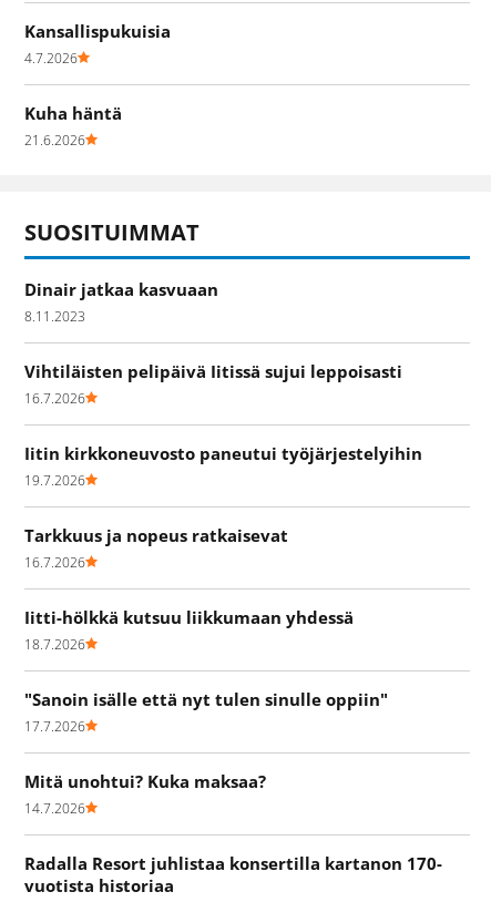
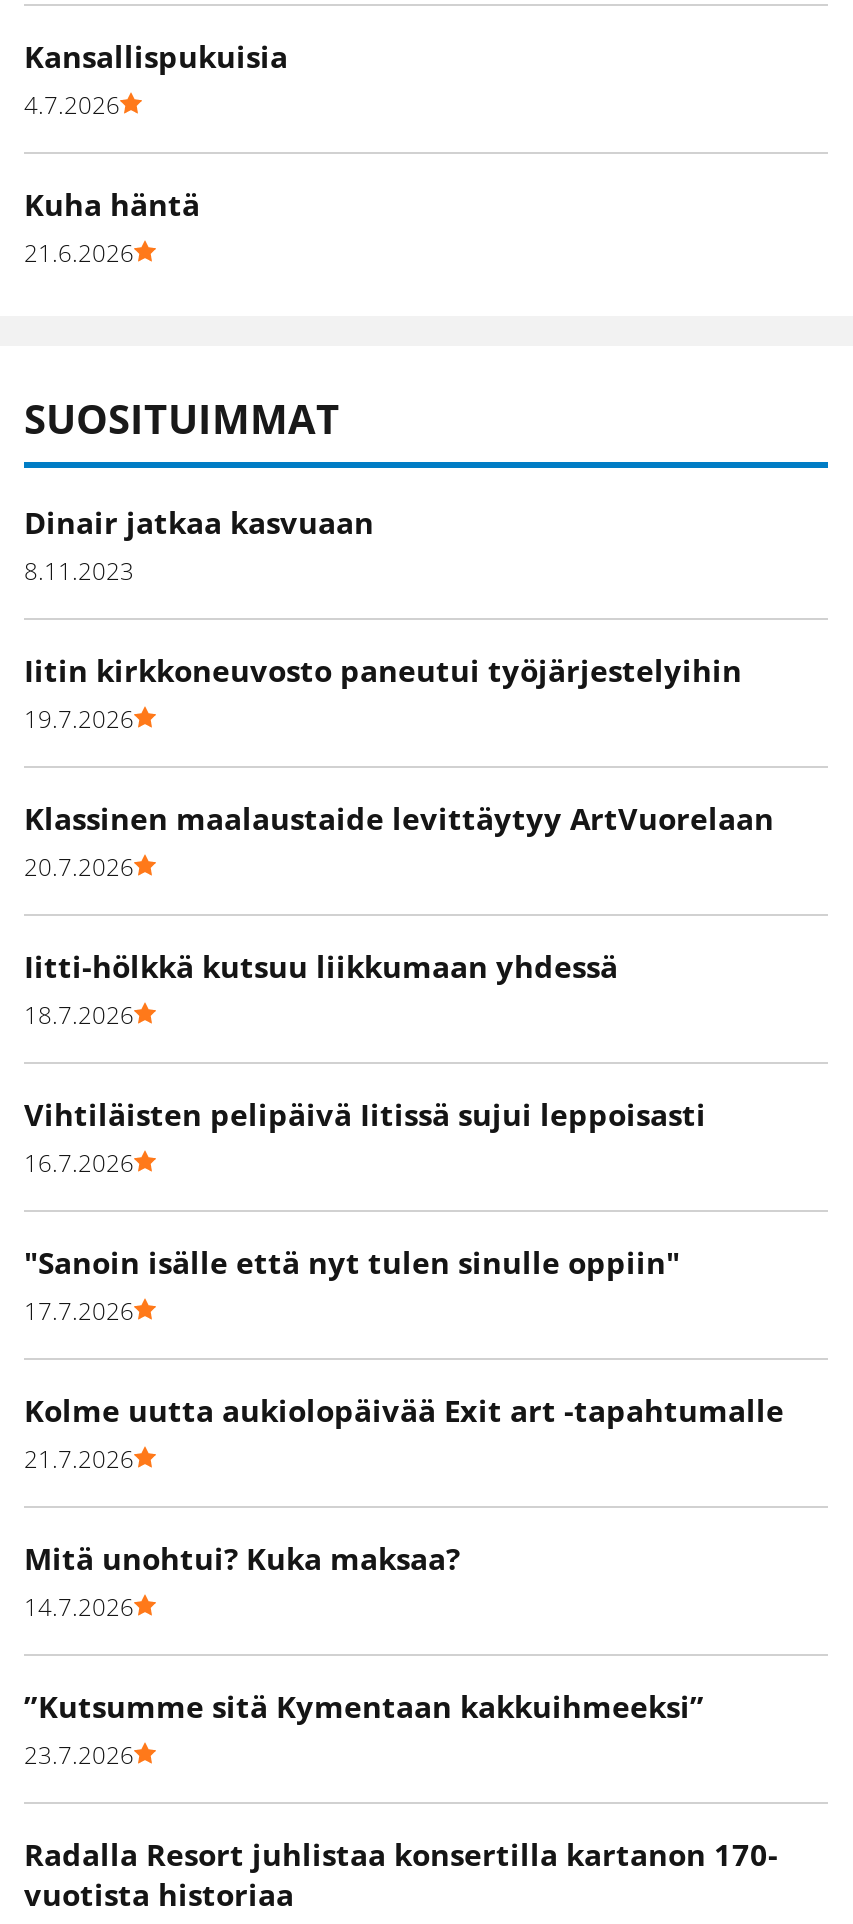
+ Klassinen maalaustaide levittäytyy ArtVuorelaan
+ 20.7.2026

moved down: Vihtiläisten pelipäivä Iitissä sujui leppoisasti | 16.7.2026

moved up: Iitin kirkkoneuvosto paneutui työjärjestelyihin | 19.7.2026

- Tarkkuus ja nopeus ratkaisevat
- 16.7.2026

moved up: Iitti-hölkkä kutsuu liikkumaan yhdessä | 18.7.2026

+ Kolme uutta aukiolopäivää Exit art -tapahtumalle
+ 21.7.2026

+ ”Kutsumme sitä Kymentaan kakkuihmeeksi”
+ 23.7.2026
